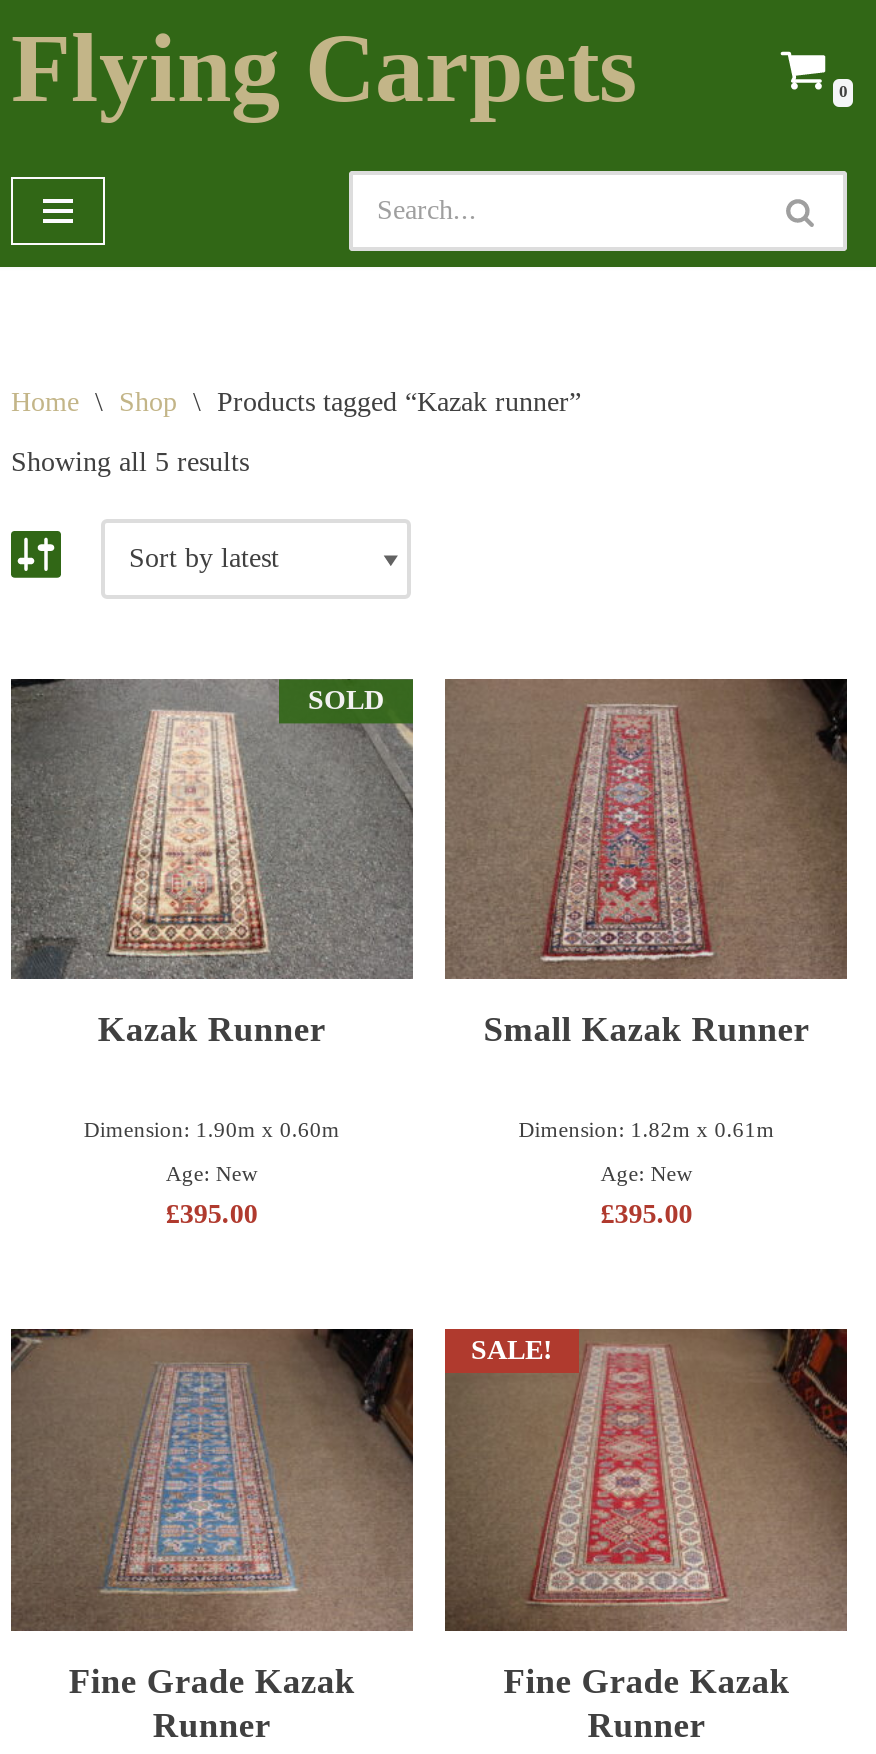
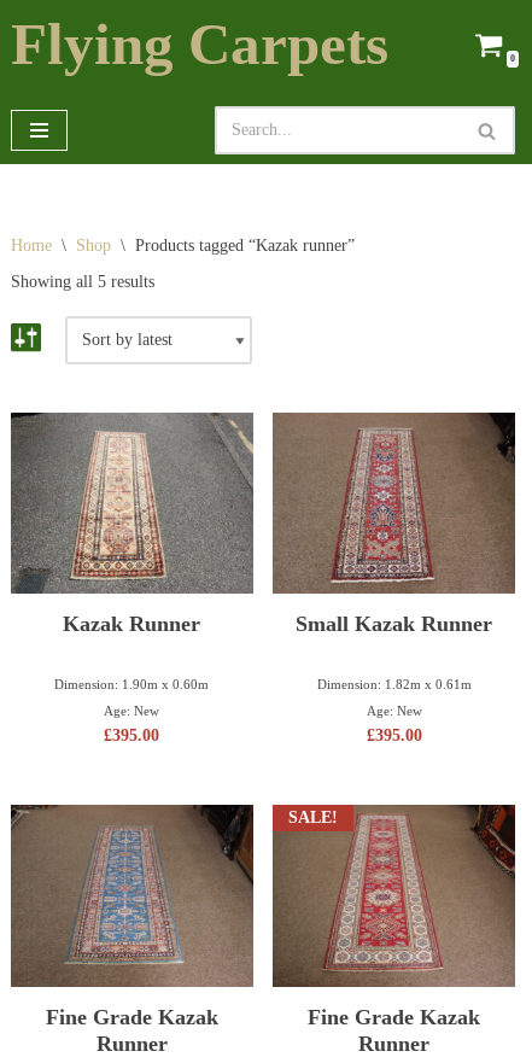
- SOLD
